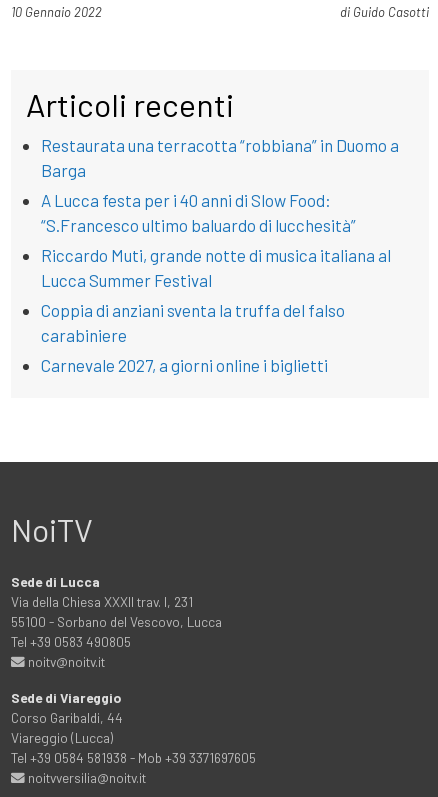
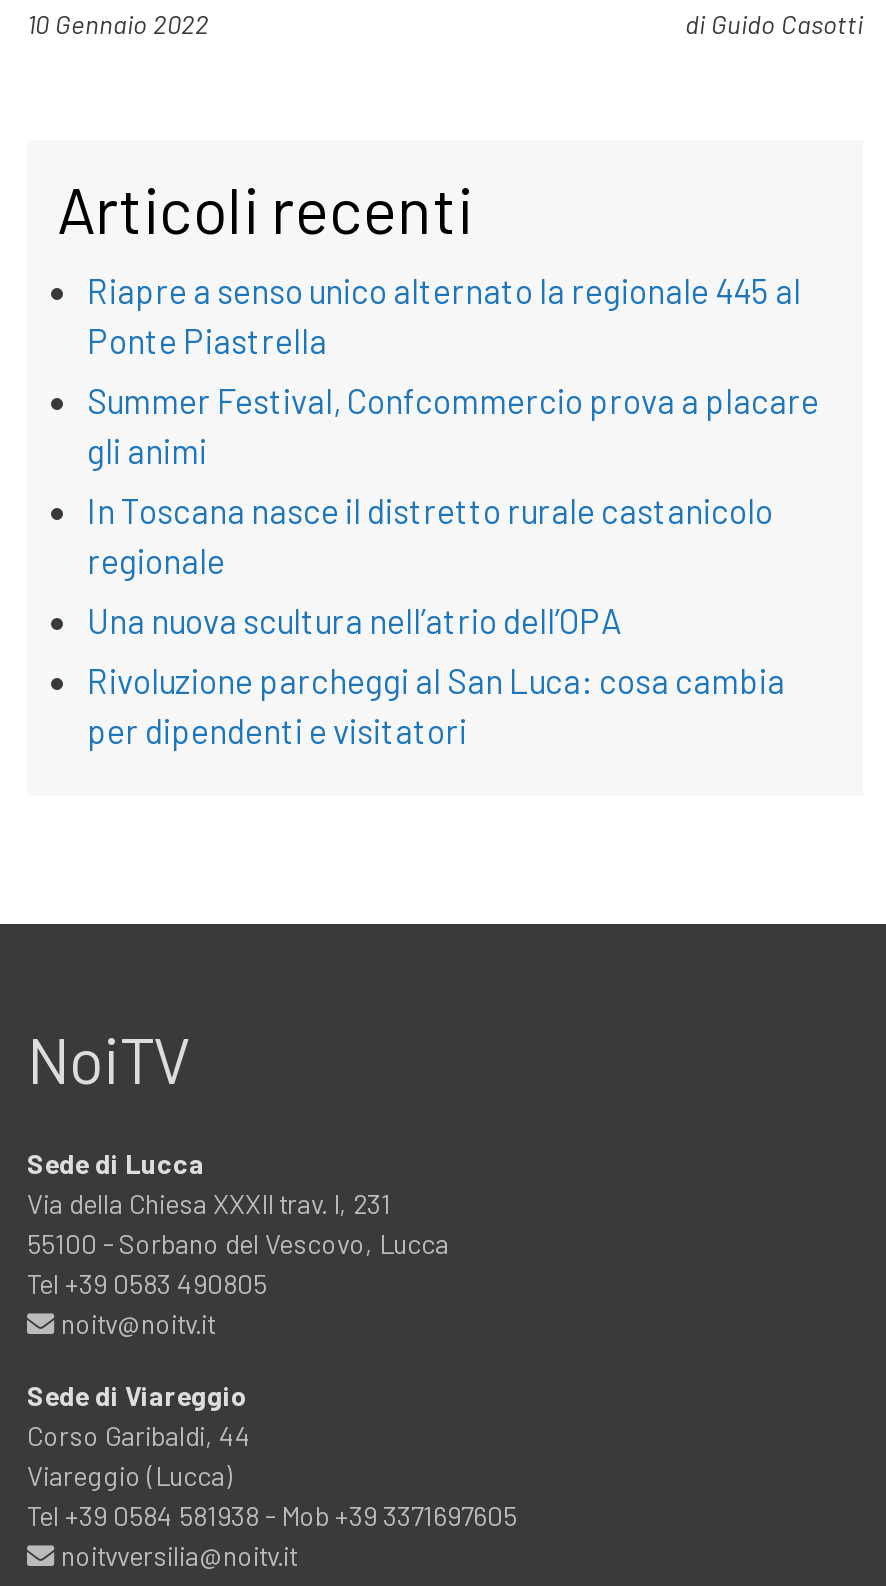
- Restaurata una terracotta “robbiana” in Duomo a
- Barga
+ Riapre a senso unico alternato la regionale 445 al
+ Ponte Piastrella

- A Lucca festa per i 40 anni di Slow Food:
- “S.Francesco ultimo baluardo di lucchesità”
+ Summer Festival, Confcommercio prova a placare
+ gli animi

- Riccardo Muti, grande notte di musica italiana al
- Lucca Summer Festival
+ In Toscana nasce il distretto rurale castanicolo
+ regionale

- Coppia di anziani sventa la truffa del falso
- carabiniere
+ Una nuova scultura nell’atrio dell’OPA

- Carnevale 2027, a giorni online i biglietti
+ Rivoluzione parcheggi al San Luca: cosa cambia
+ per dipendenti e visitatori
